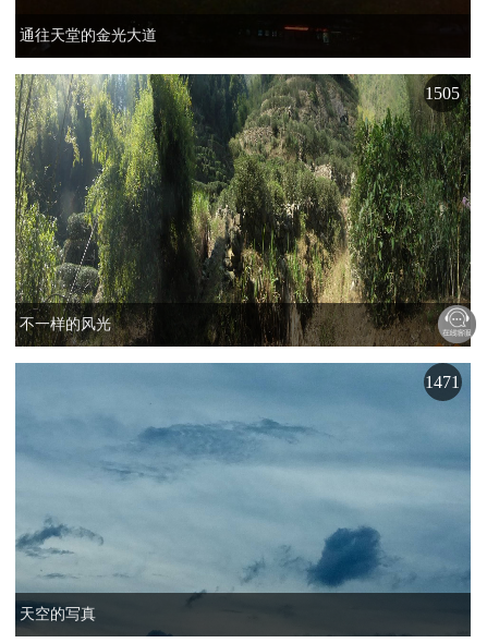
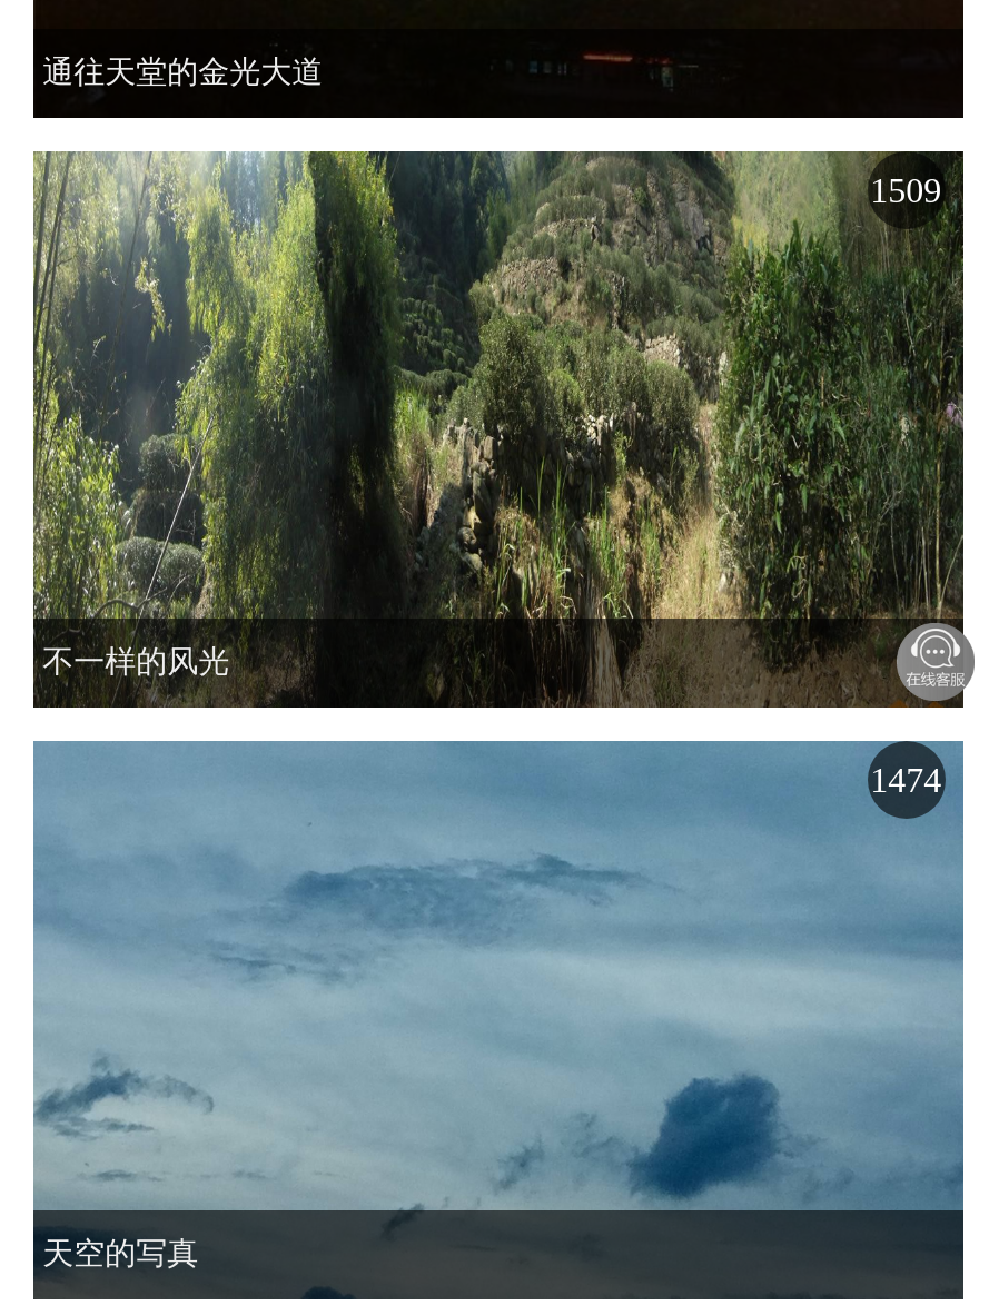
- 1505
+ 1509

- 1471
+ 1474
